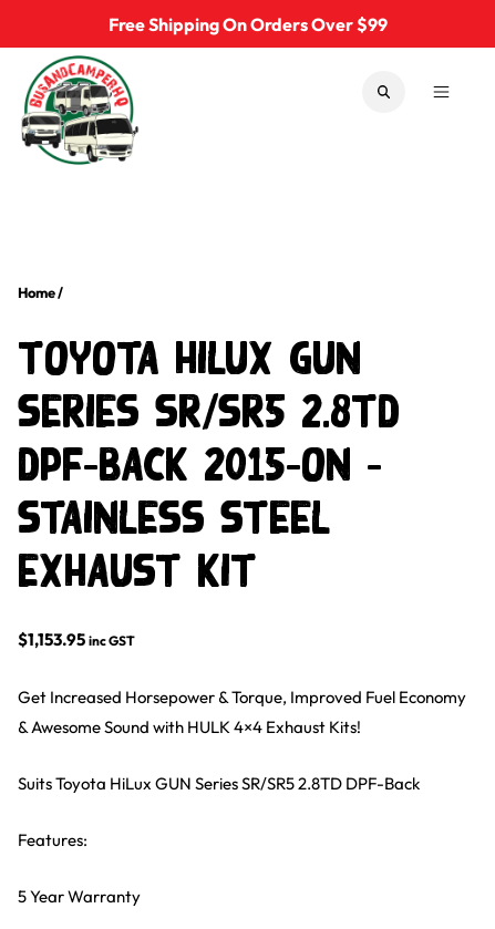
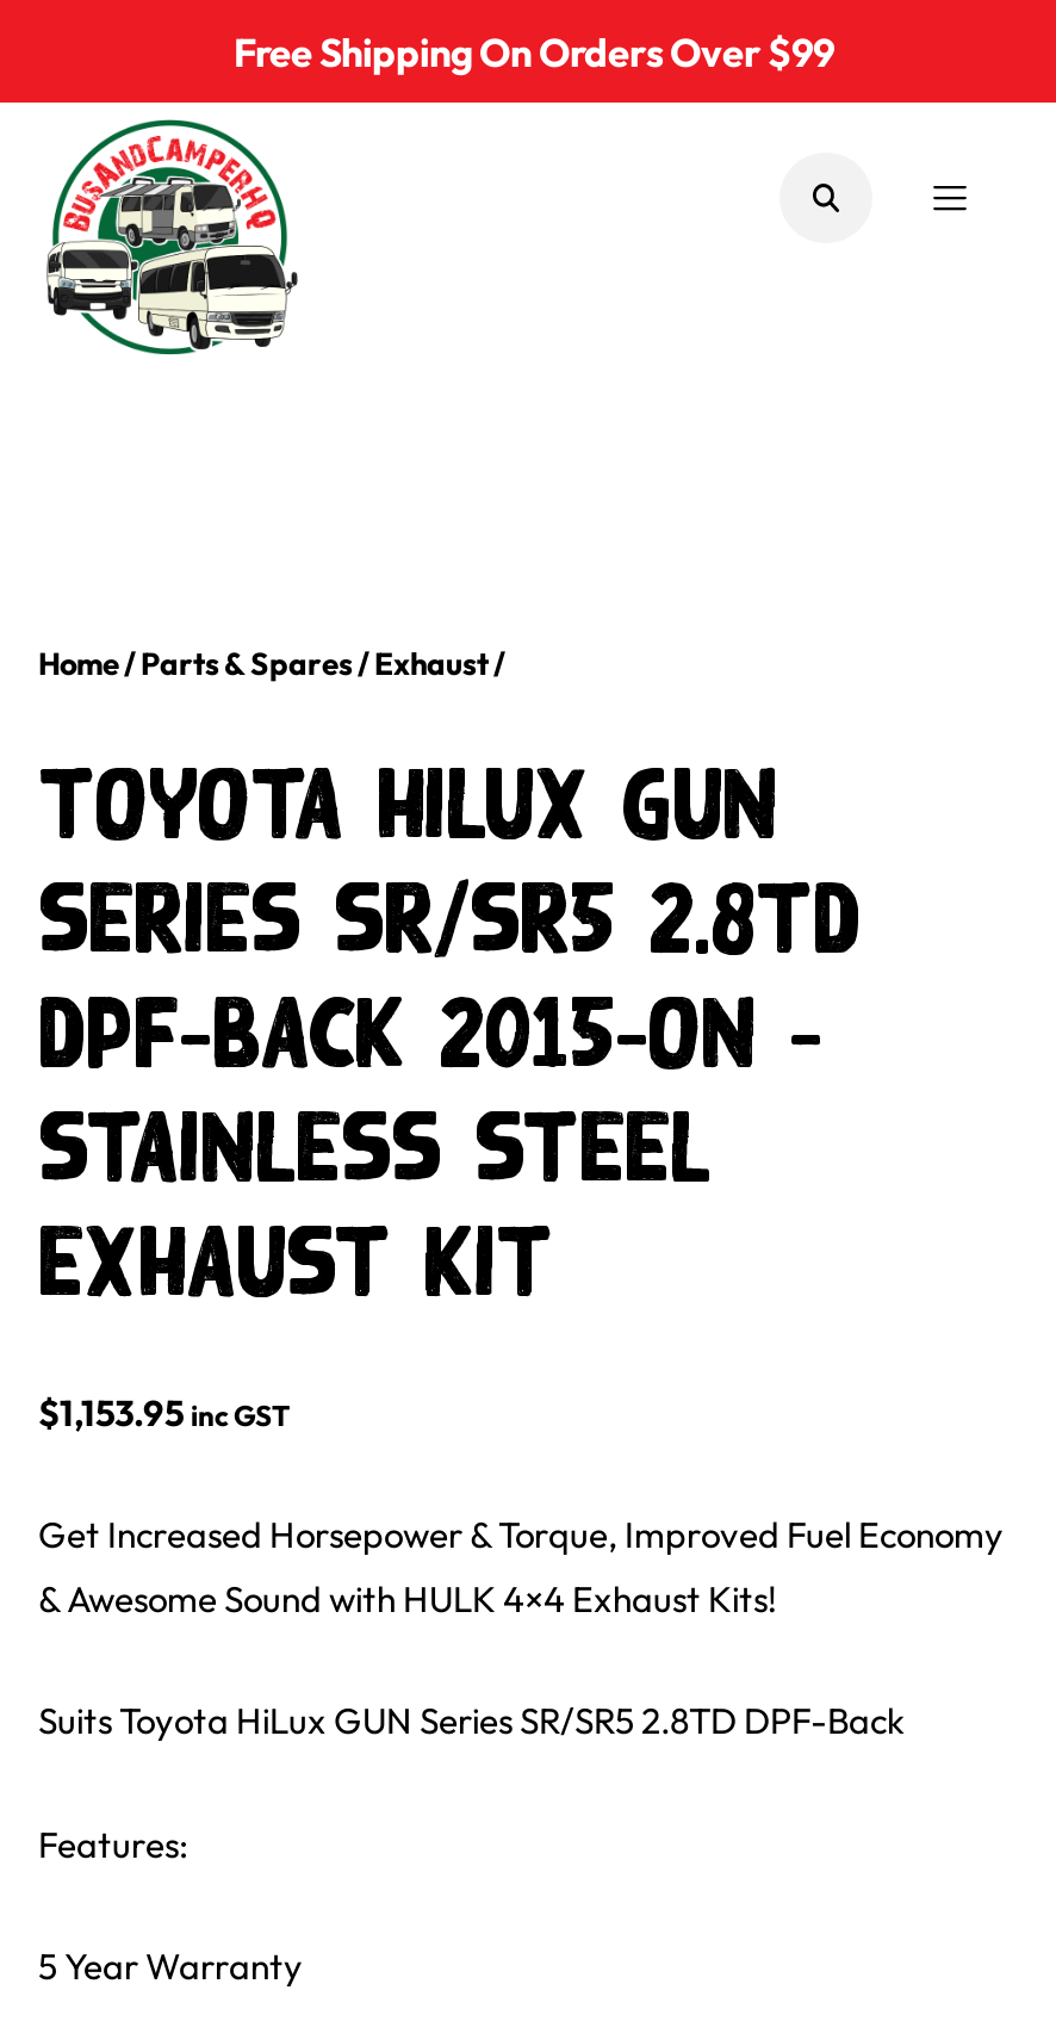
- Home /
+ Home/ Parts & Spares / Exhaust/
